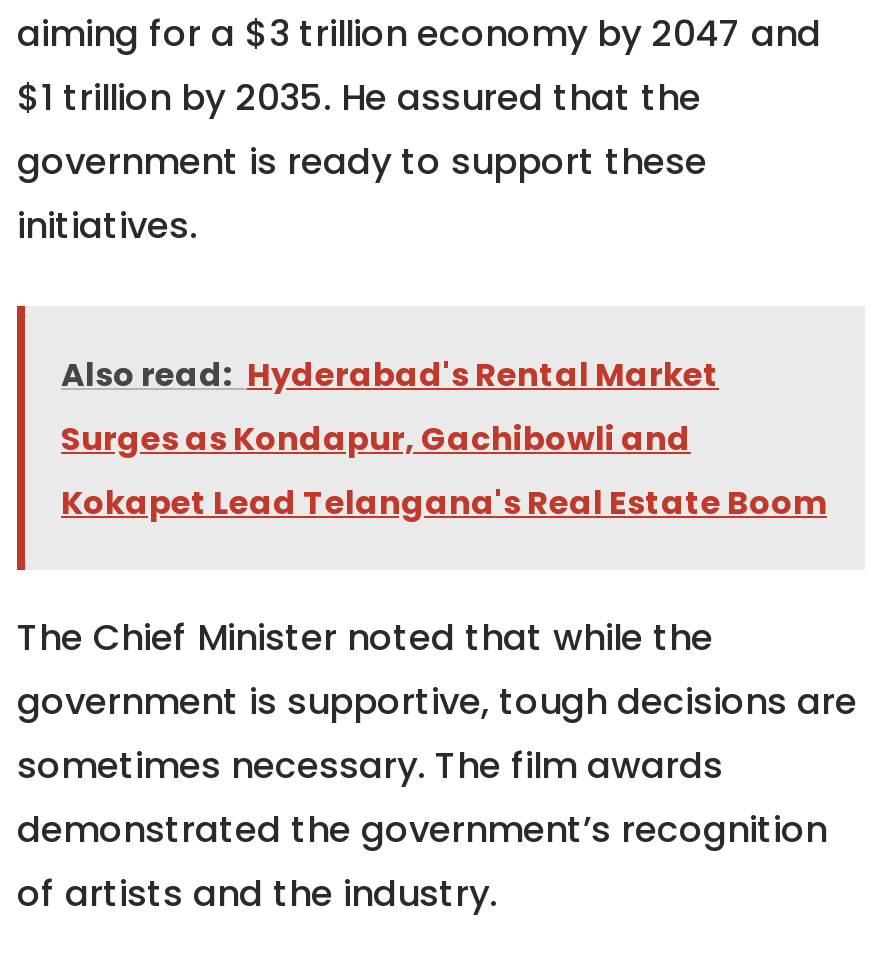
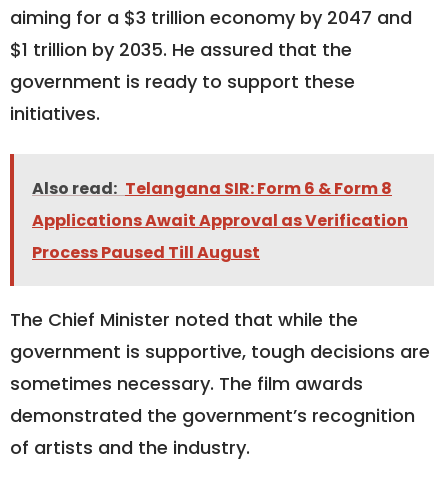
- Also read: Hyderabad's Rental Market
- Surges as Kondapur, Gachibowli and
- Kokapet Lead Telangana's Real Estate Boom
+ Also read: Telangana SIR: Form 6 & Form 8
+ Applications Await Approval as Verification
+ Process Paused Till August
